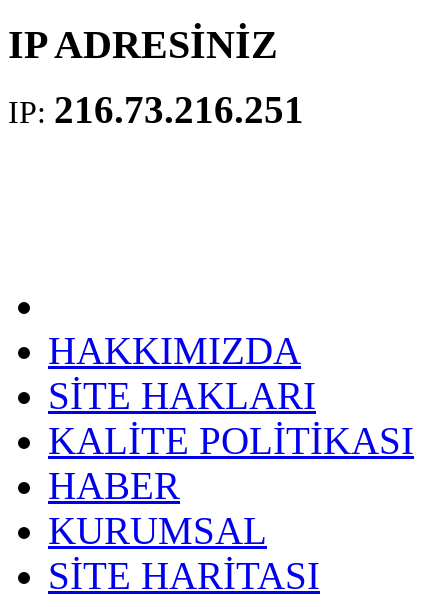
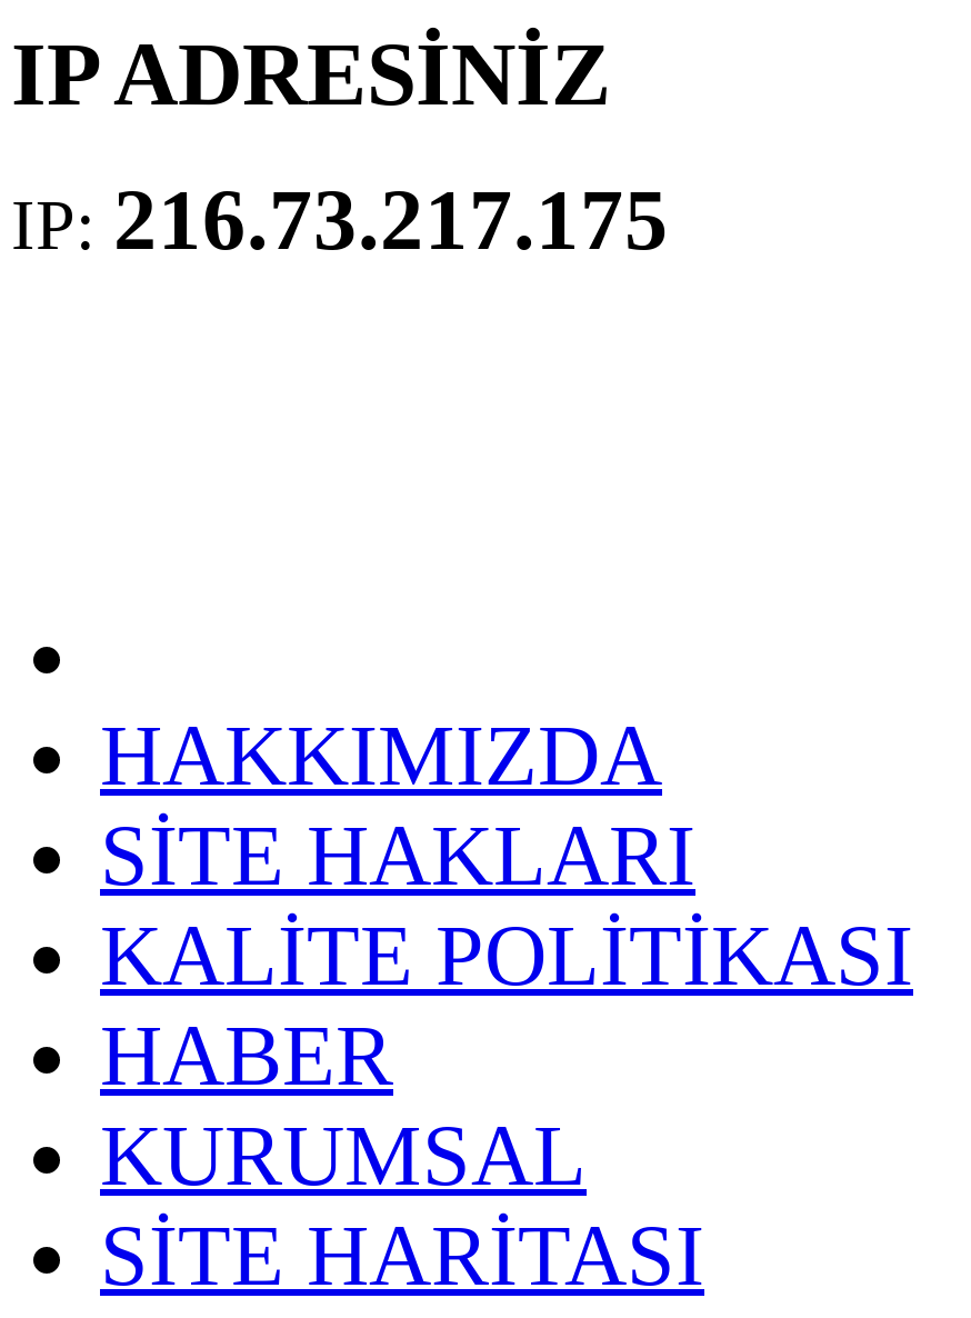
- IP: 216.73.216.251
+ IP: 216.73.217.175
